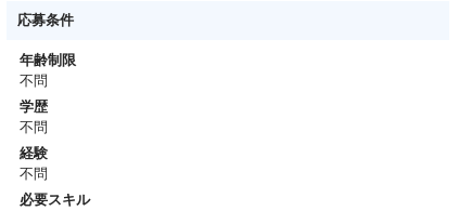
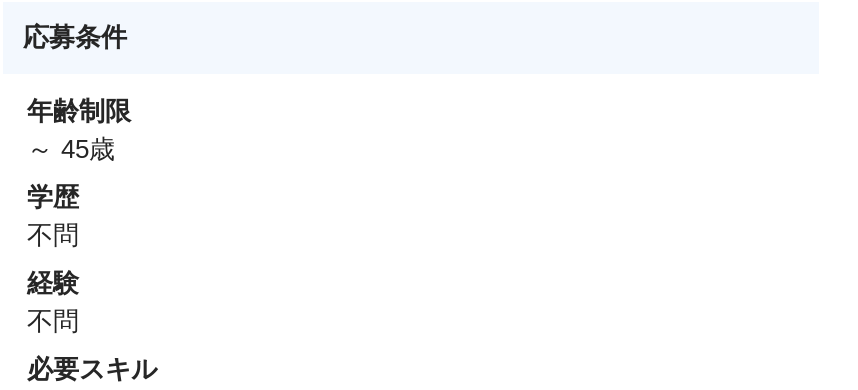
- 不問
+ ～ 45歳
